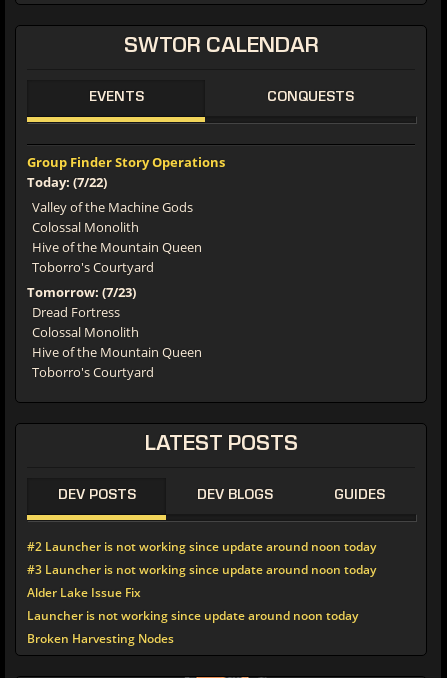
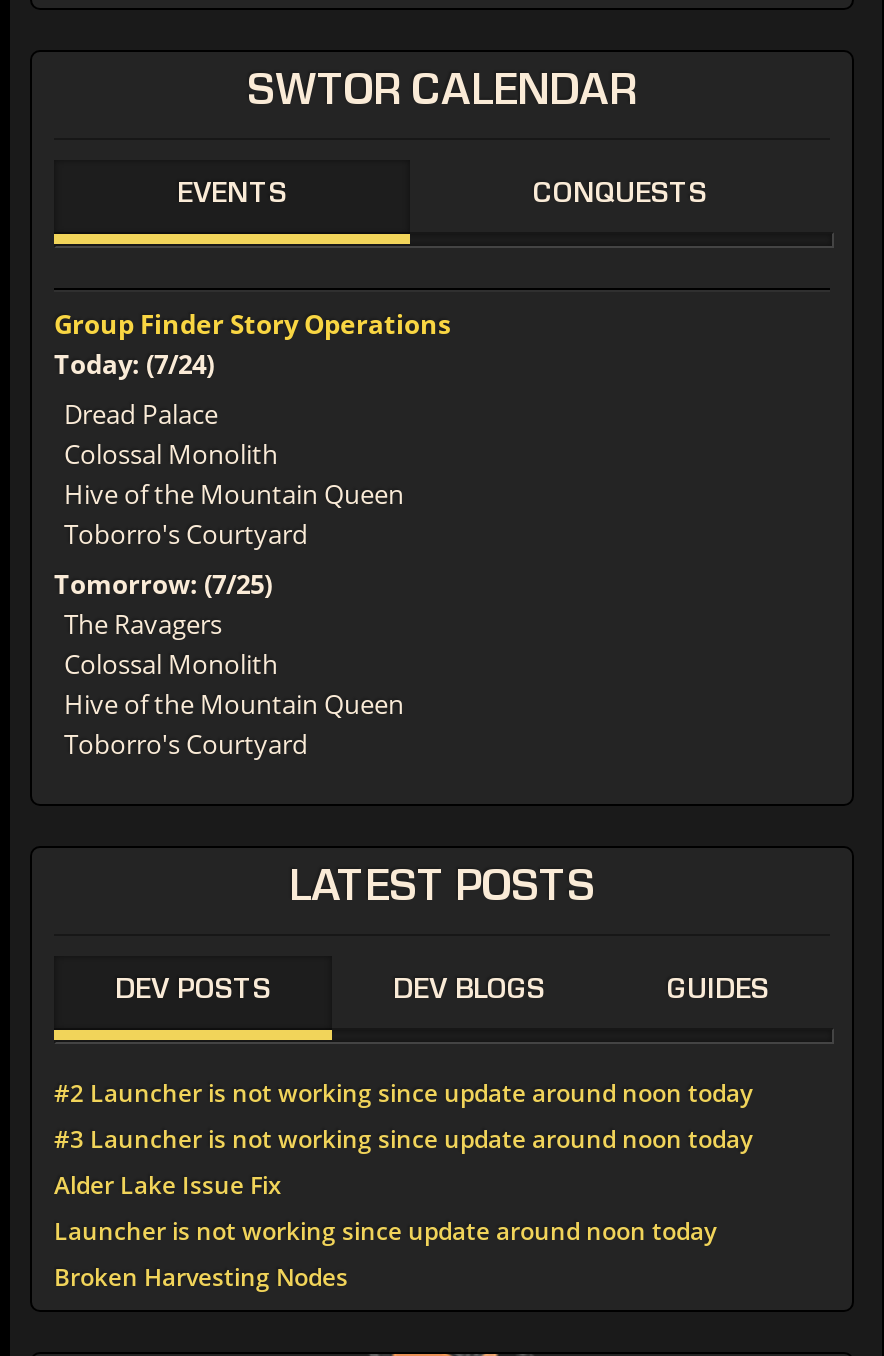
- Today: (7/22)
- Valley of the Machine Gods
+ Today: (7/24)
+ Dread Palace

- Tomorrow: (7/23)
- Dread Fortress
+ Tomorrow: (7/25)
+ The Ravagers
